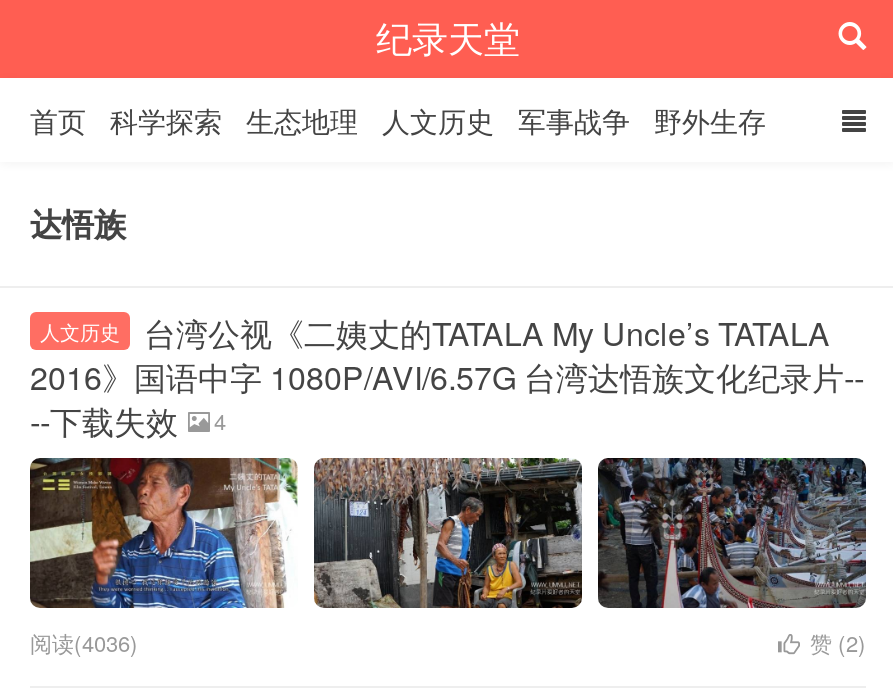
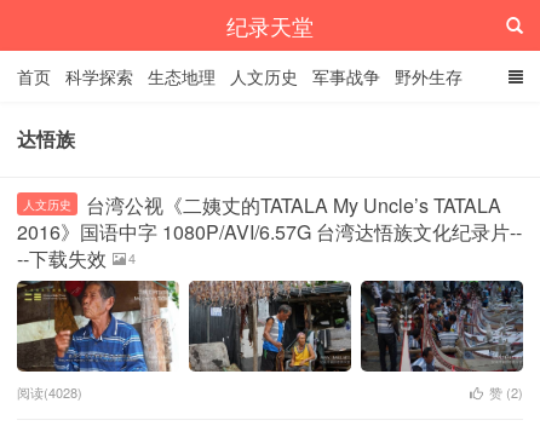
- 阅读(4036)
+ 阅读(4028)
